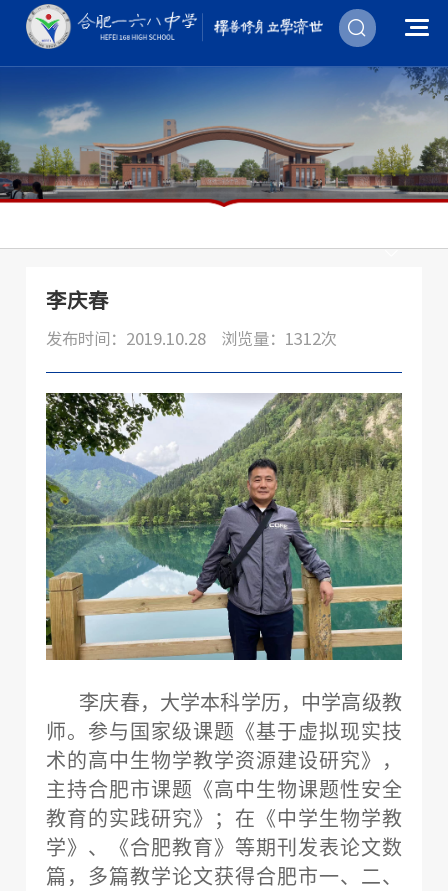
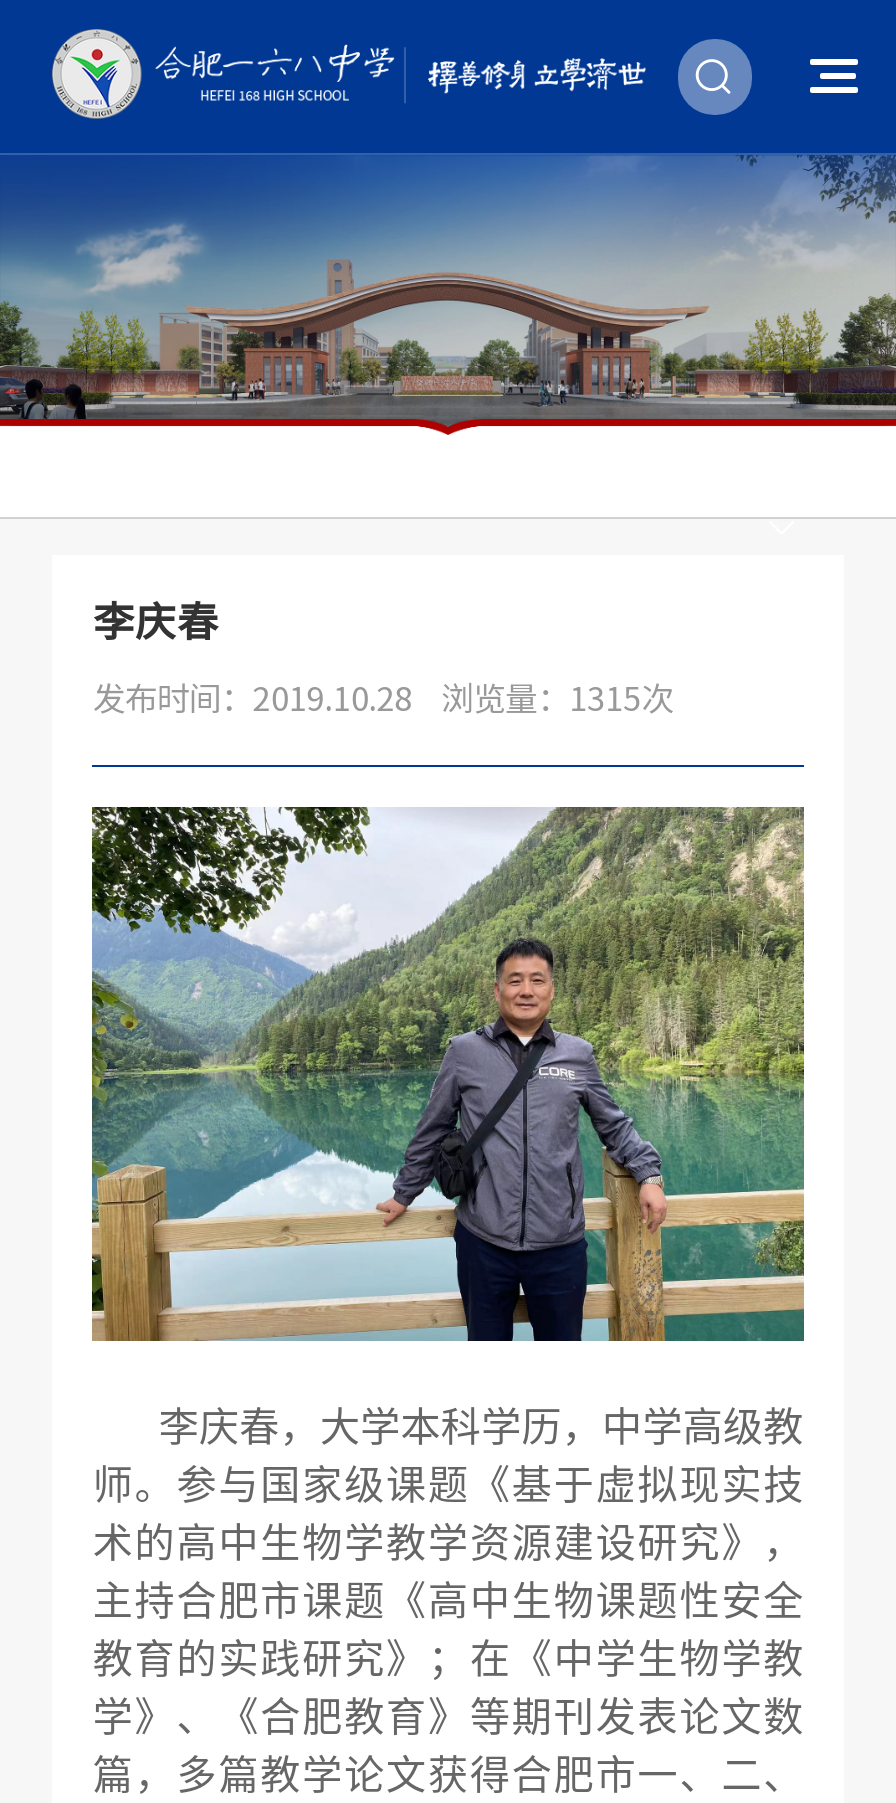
- 发布时间：2019.10.28 浏览量：1312次
+ 发布时间：2019.10.28 浏览量：1315次
